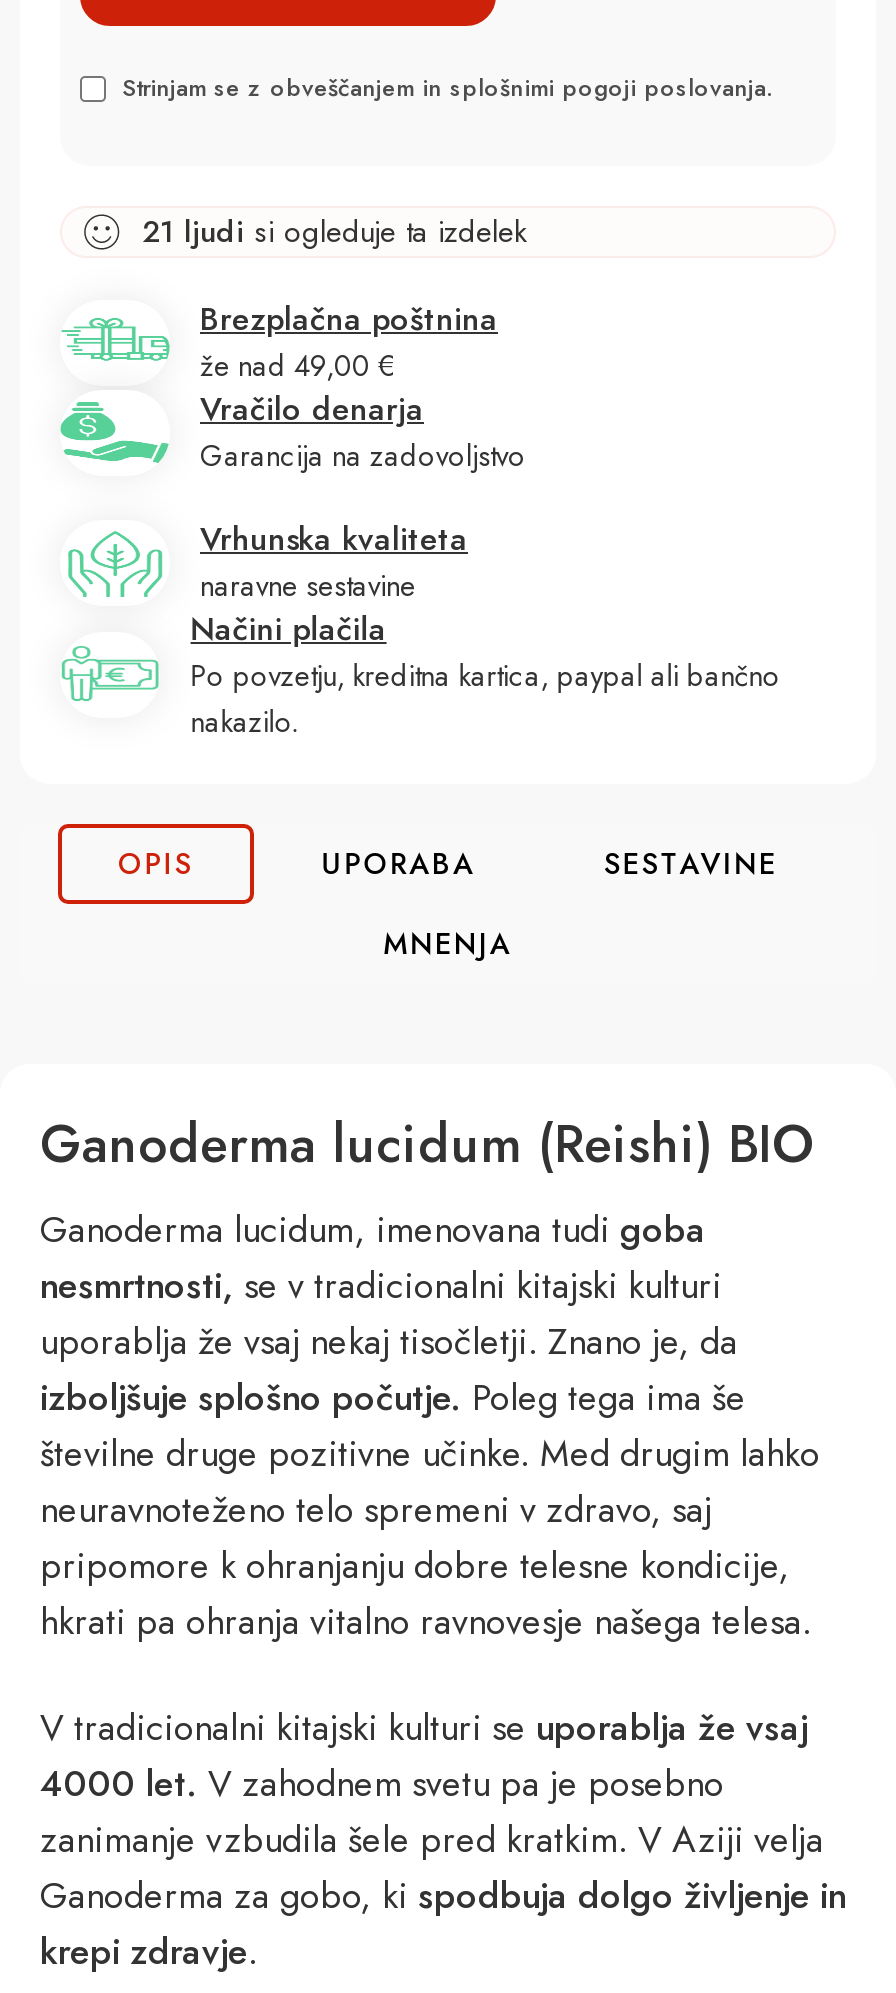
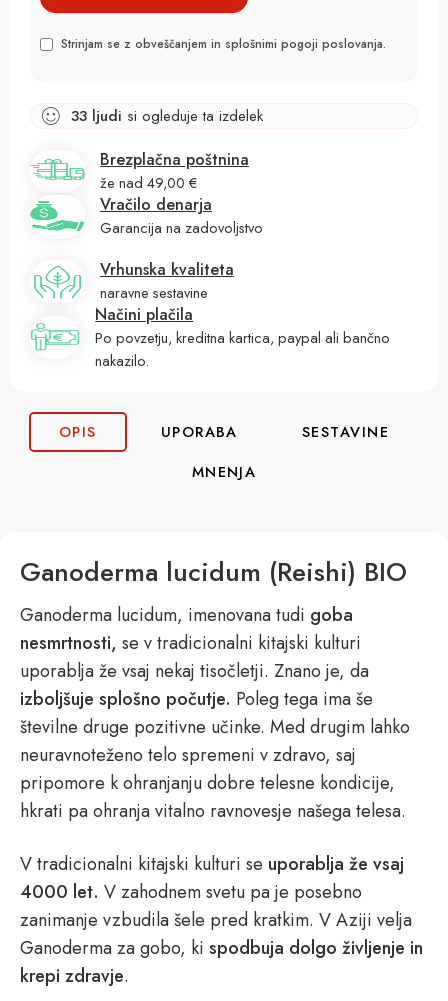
- 21 ljudi si ogleduje ta izdelek
+ 33 ljudi si ogleduje ta izdelek
